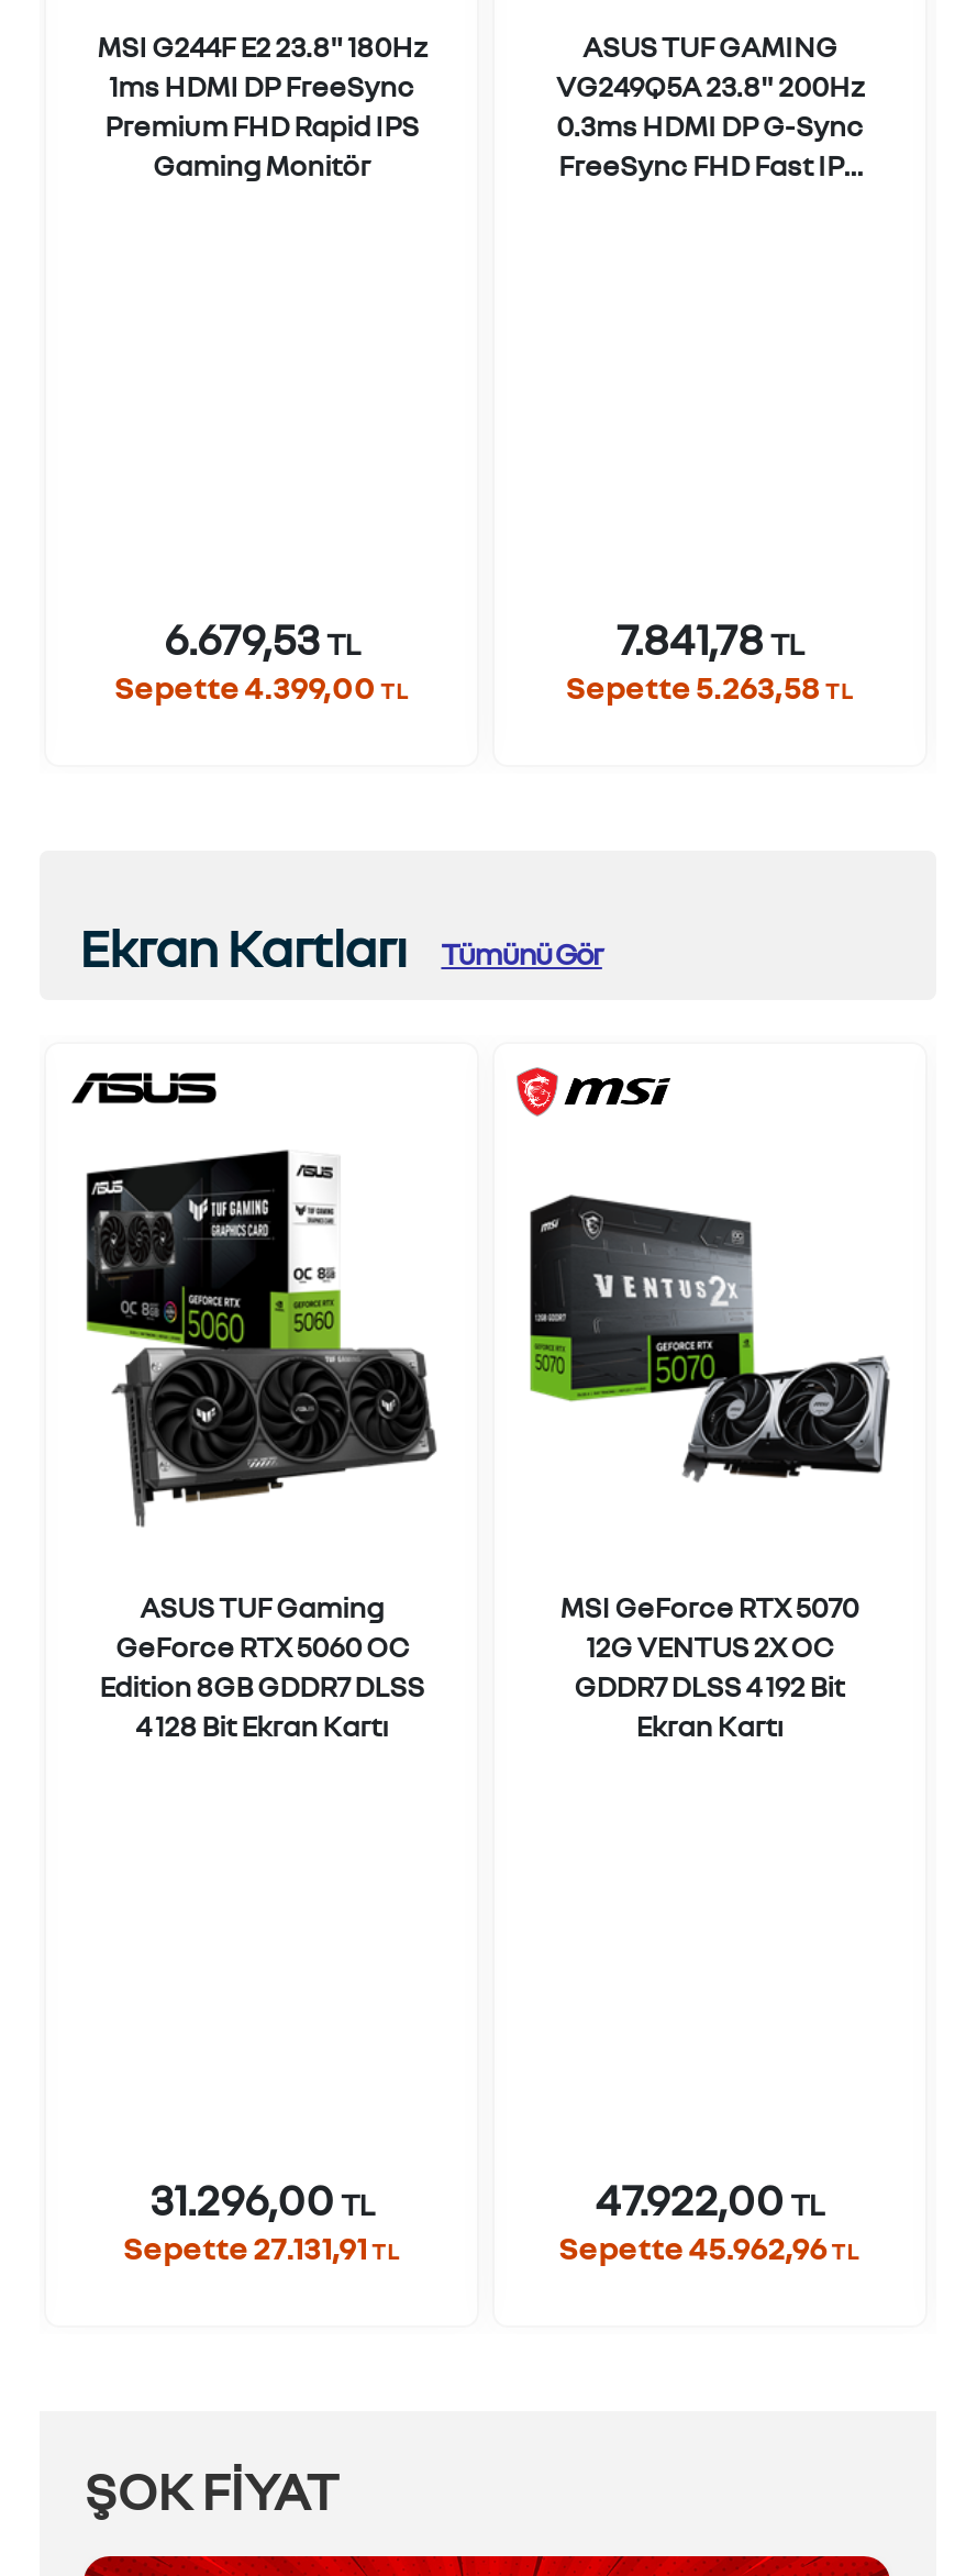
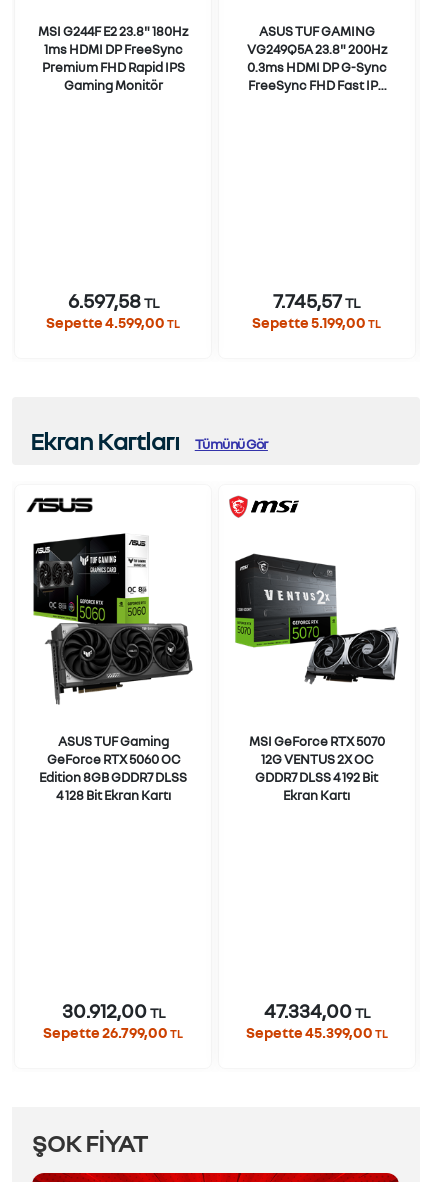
- 6.679,53TL
+ 6.597,58TL

- 7.841,78TL
+ 7.745,57TL

- Sepette 4.399,00 TL
+ Sepette 4.599,00 TL

- Sepette 5.263,58TL
+ Sepette 5.199,00TL

- 31.296,00TL
+ 30.912,00TL

- 47.922,00TL
+ 47.334,00TL

- Sepette 27.131,91TL
+ Sepette 26.799,00TL

- Sepette 45.962,96TL
+ Sepette 45.399,00TL
